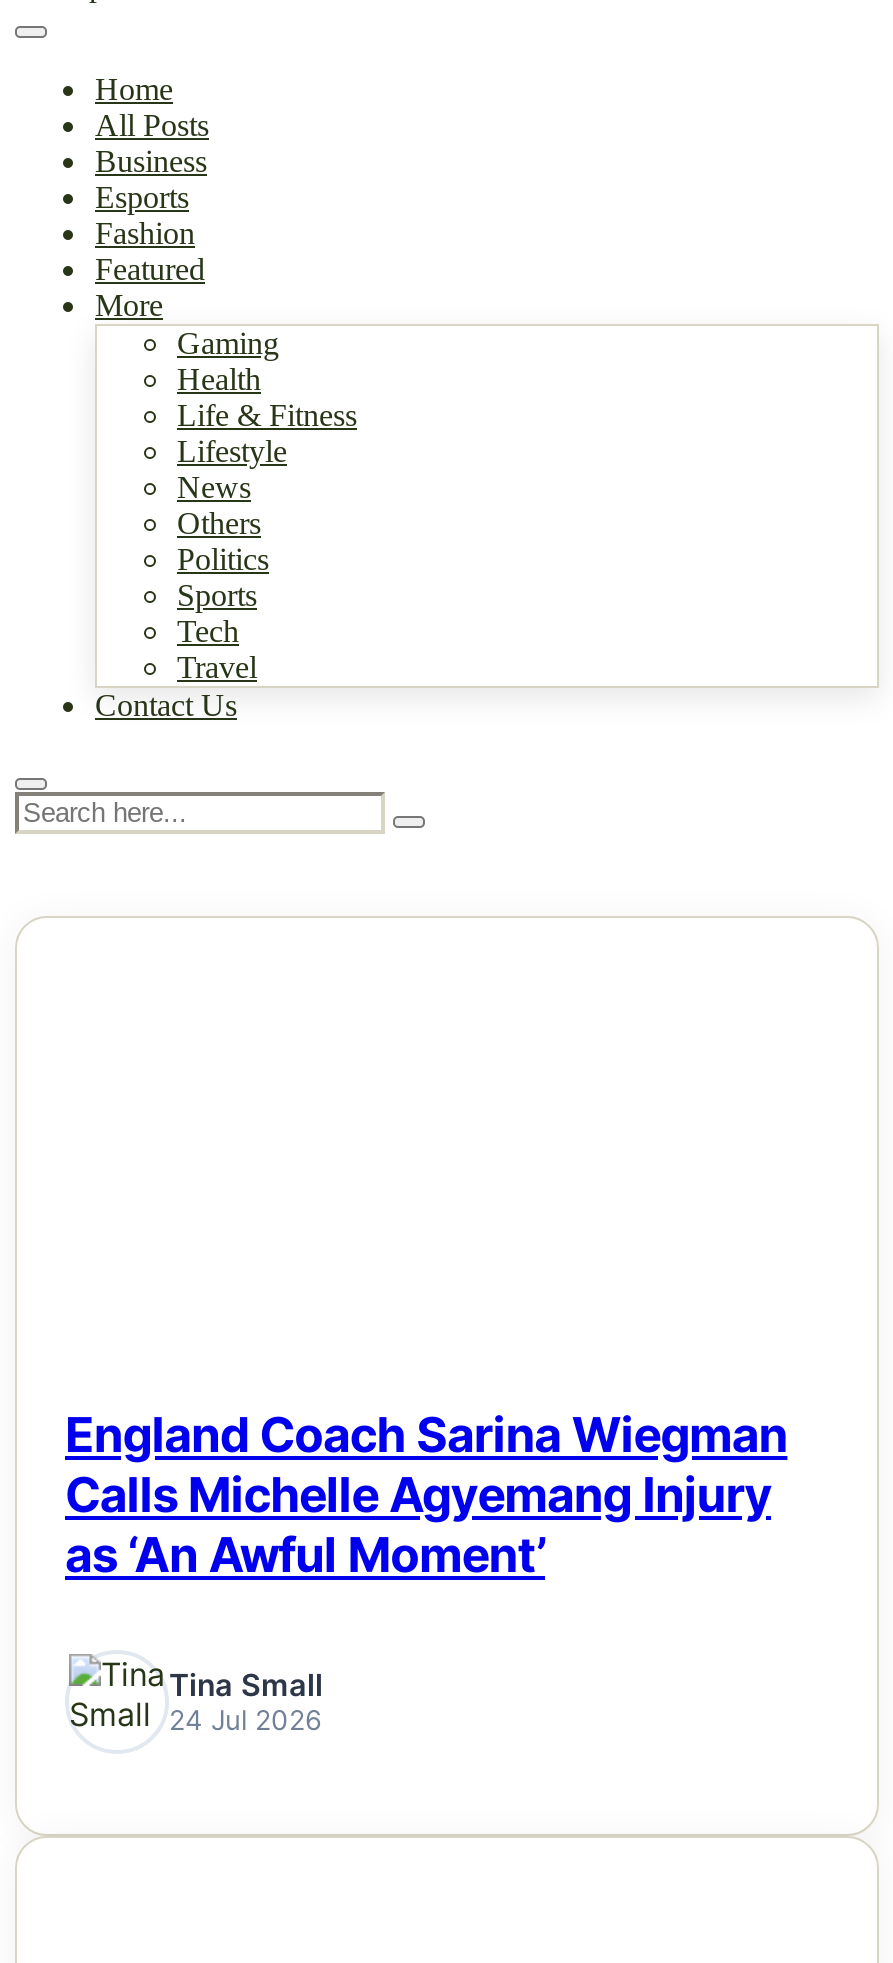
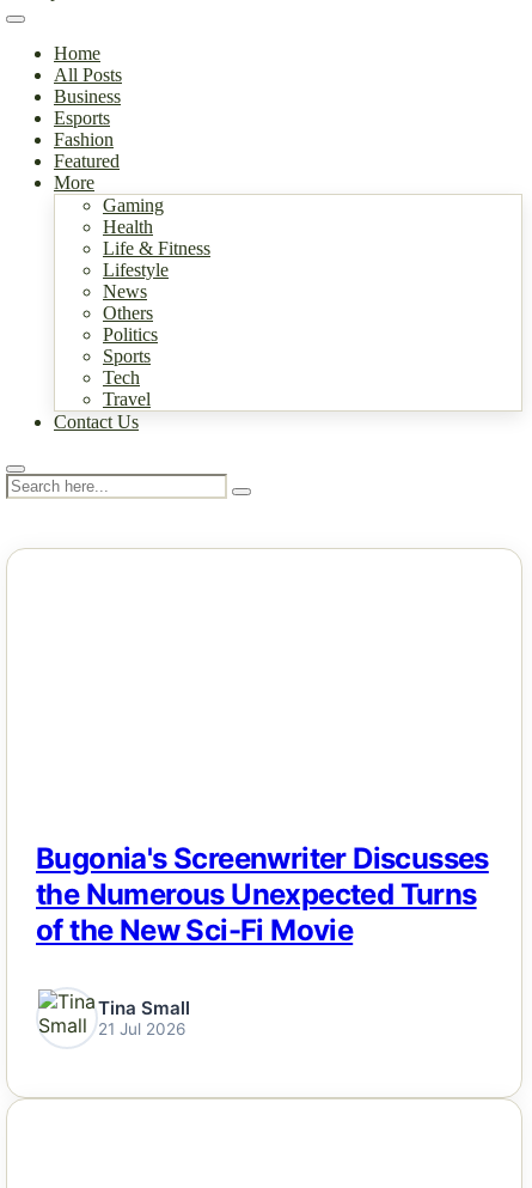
- England Coach Sarina Wiegman
- Calls Michelle Agyemang Injury
- as ‘An Awful Moment’
+ Bugonia's Screenwriter Discusses
+ the Numerous Unexpected Turns
+ of the New Sci-Fi Movie

- 24 Jul 2026
+ 21 Jul 2026
